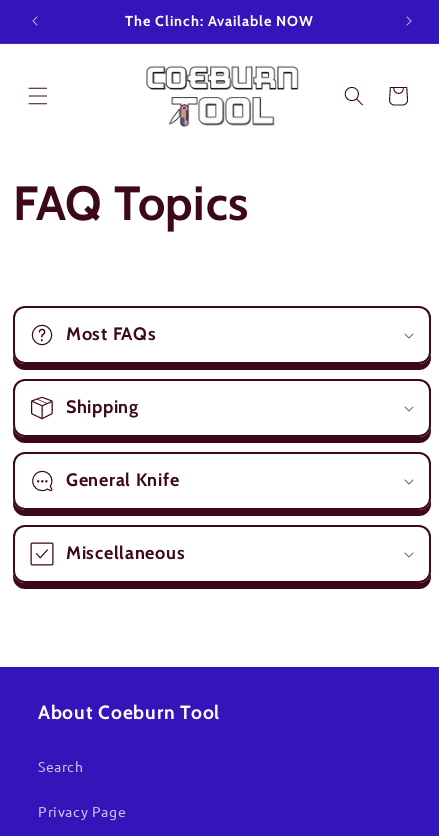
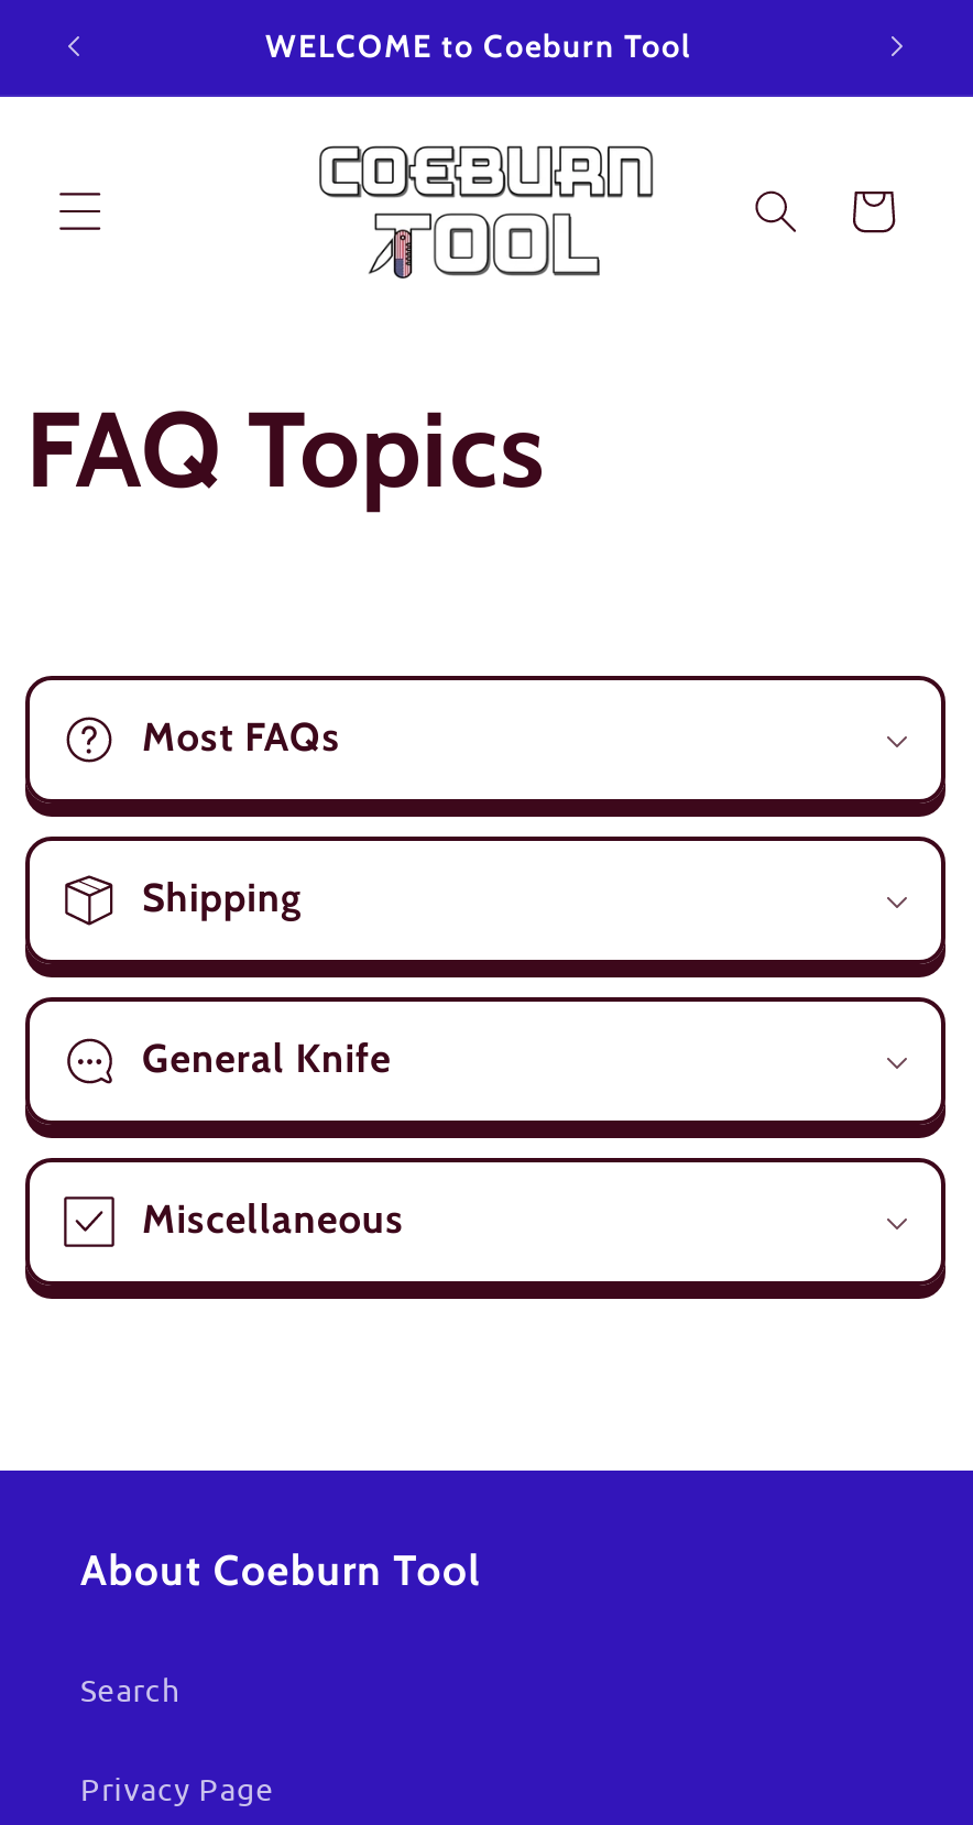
- The Clinch: Available NOW
+ WELCOME to Coeburn Tool
